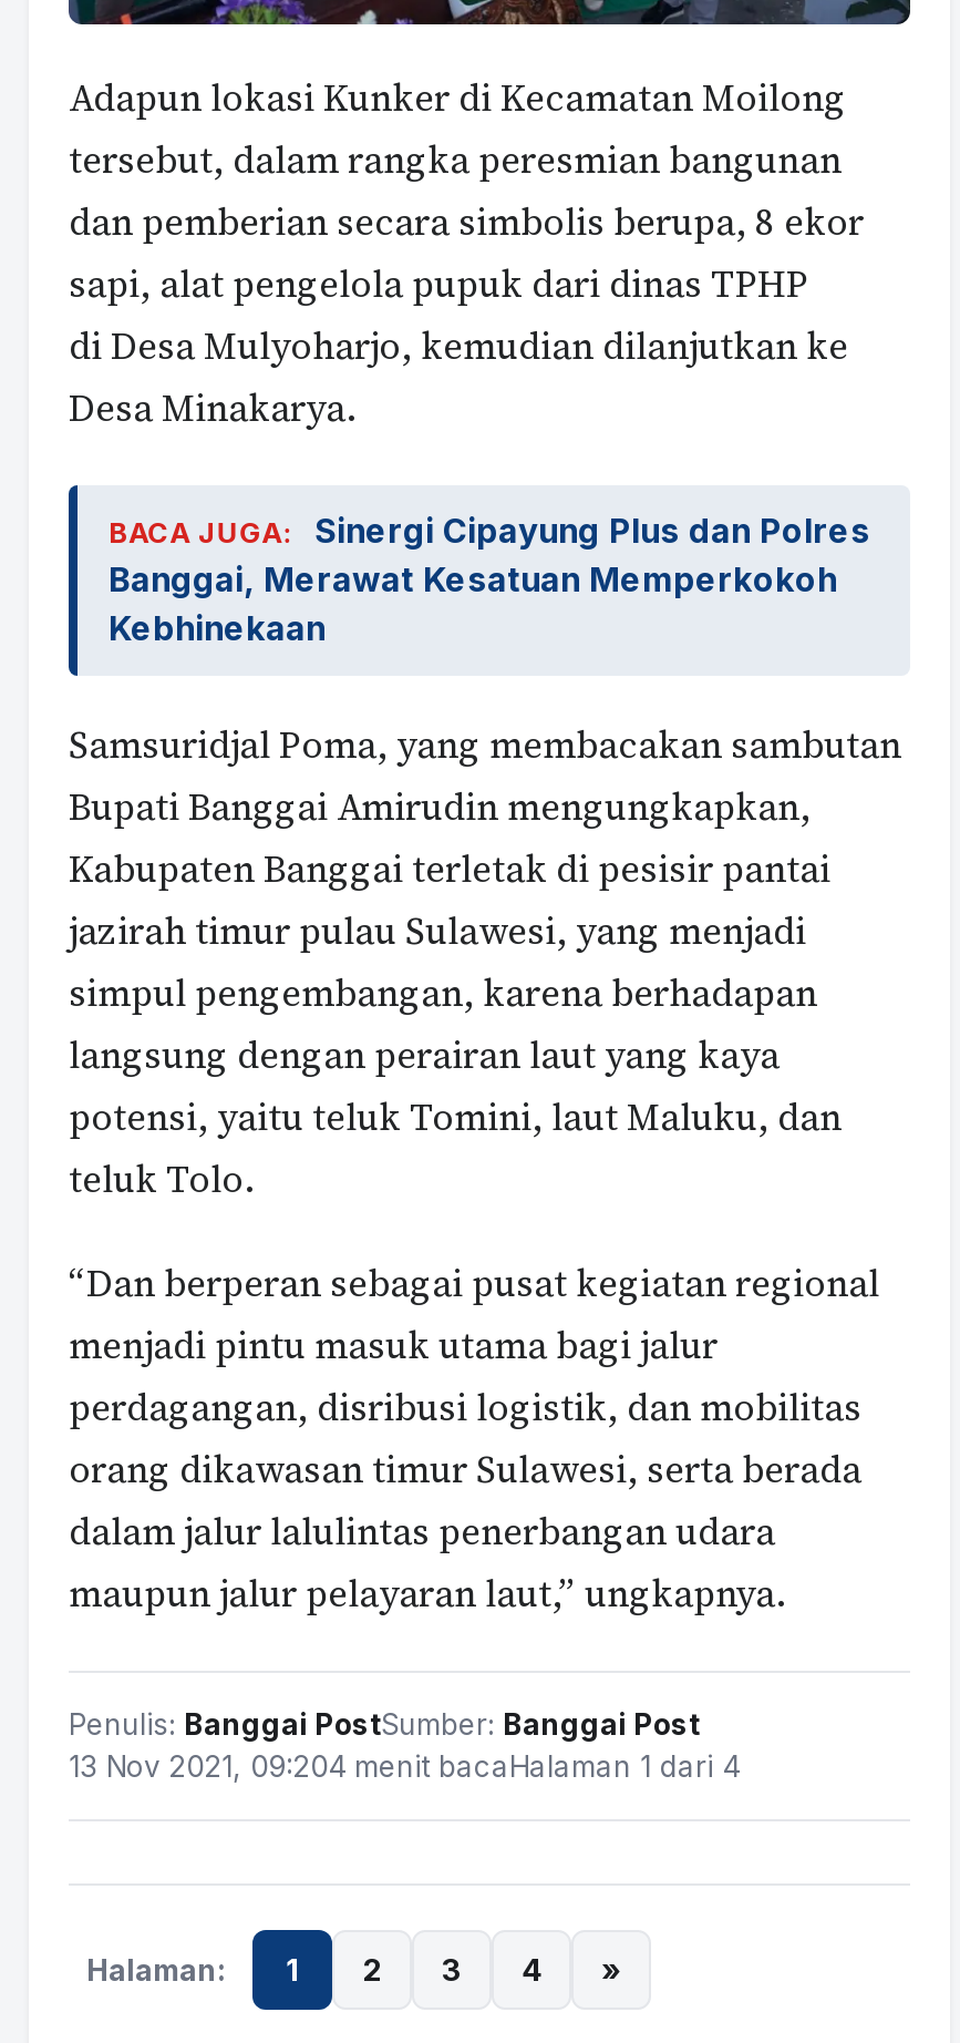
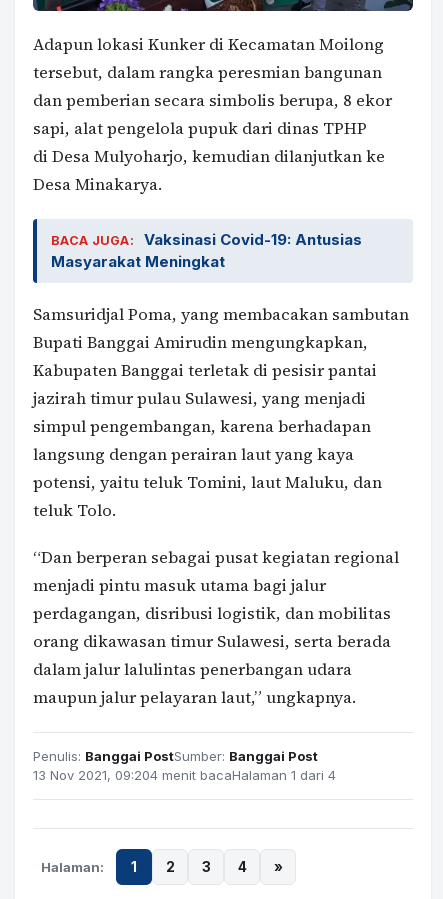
- Sinergi Cipayung Plus dan Polres
- Banggai, Merawat Kesatuan Memperkokoh
- Kebhinekaan
+ Vaksinasi Covid-19: Antusias
+ Masyarakat Meningkat
